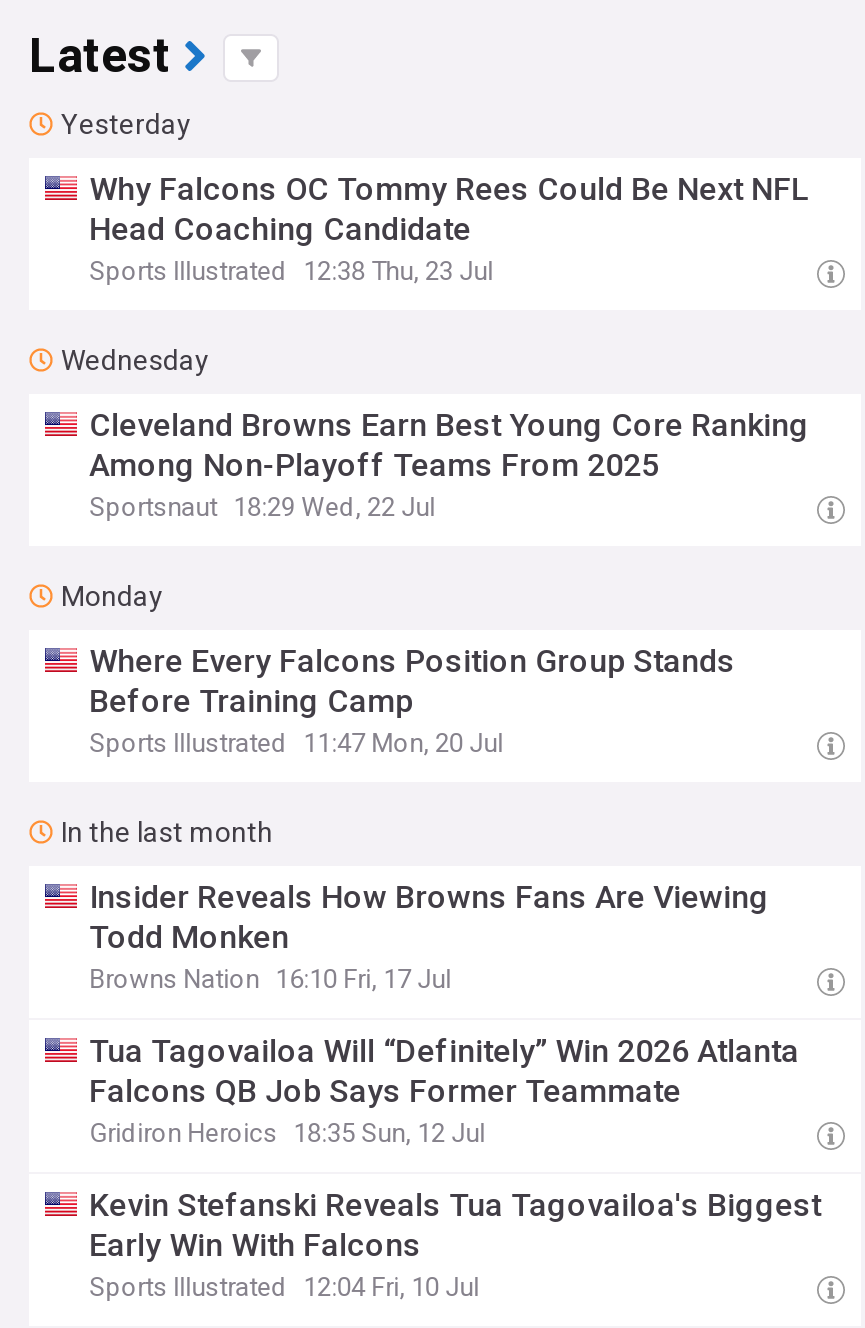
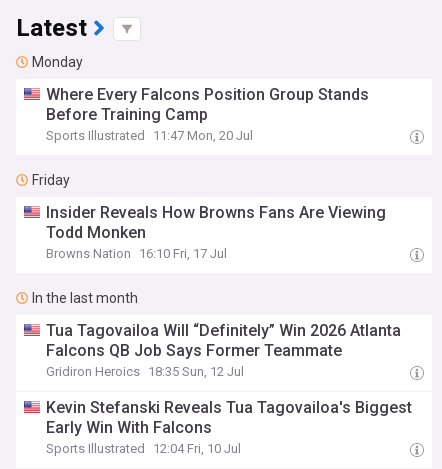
- Yesterday
- Why Falcons OC Tommy Rees Could Be Next NFL
- Head Coaching Candidate
- Sports Illustrated 12:38 Thu, 23 Jul
- Wednesday
- Cleveland Browns Earn Best Young Core Ranking
- Among Non-Playoff Teams From 2025
- Sportsnaut 18:29 Wed, 22 Jul

moved up: Monday | Where Every Falcons Position Group Stands | Before Training Camp | Sports Illustrated 11:47 Mon, 20 Jul

+ Friday

moved down: In the last month

moved up: Insider Reveals How Browns Fans Are Viewing | Todd Monken | Browns Nation 16:10 Fri, 17 Jul
